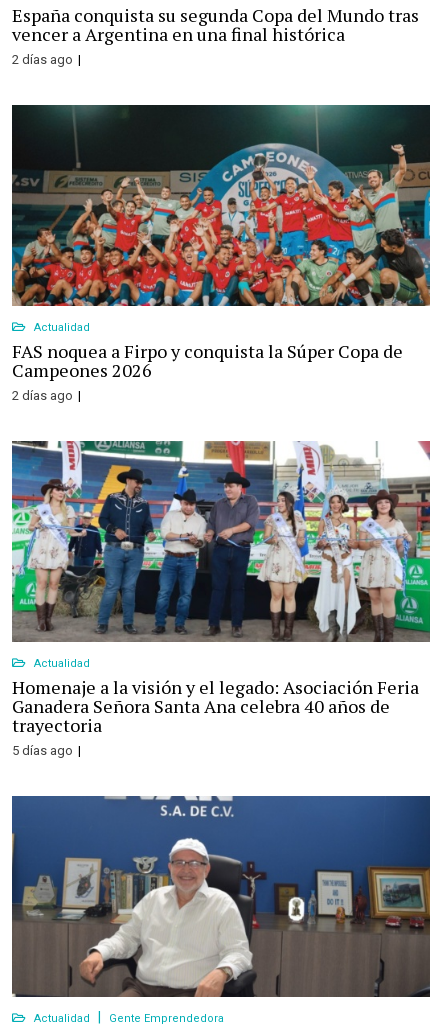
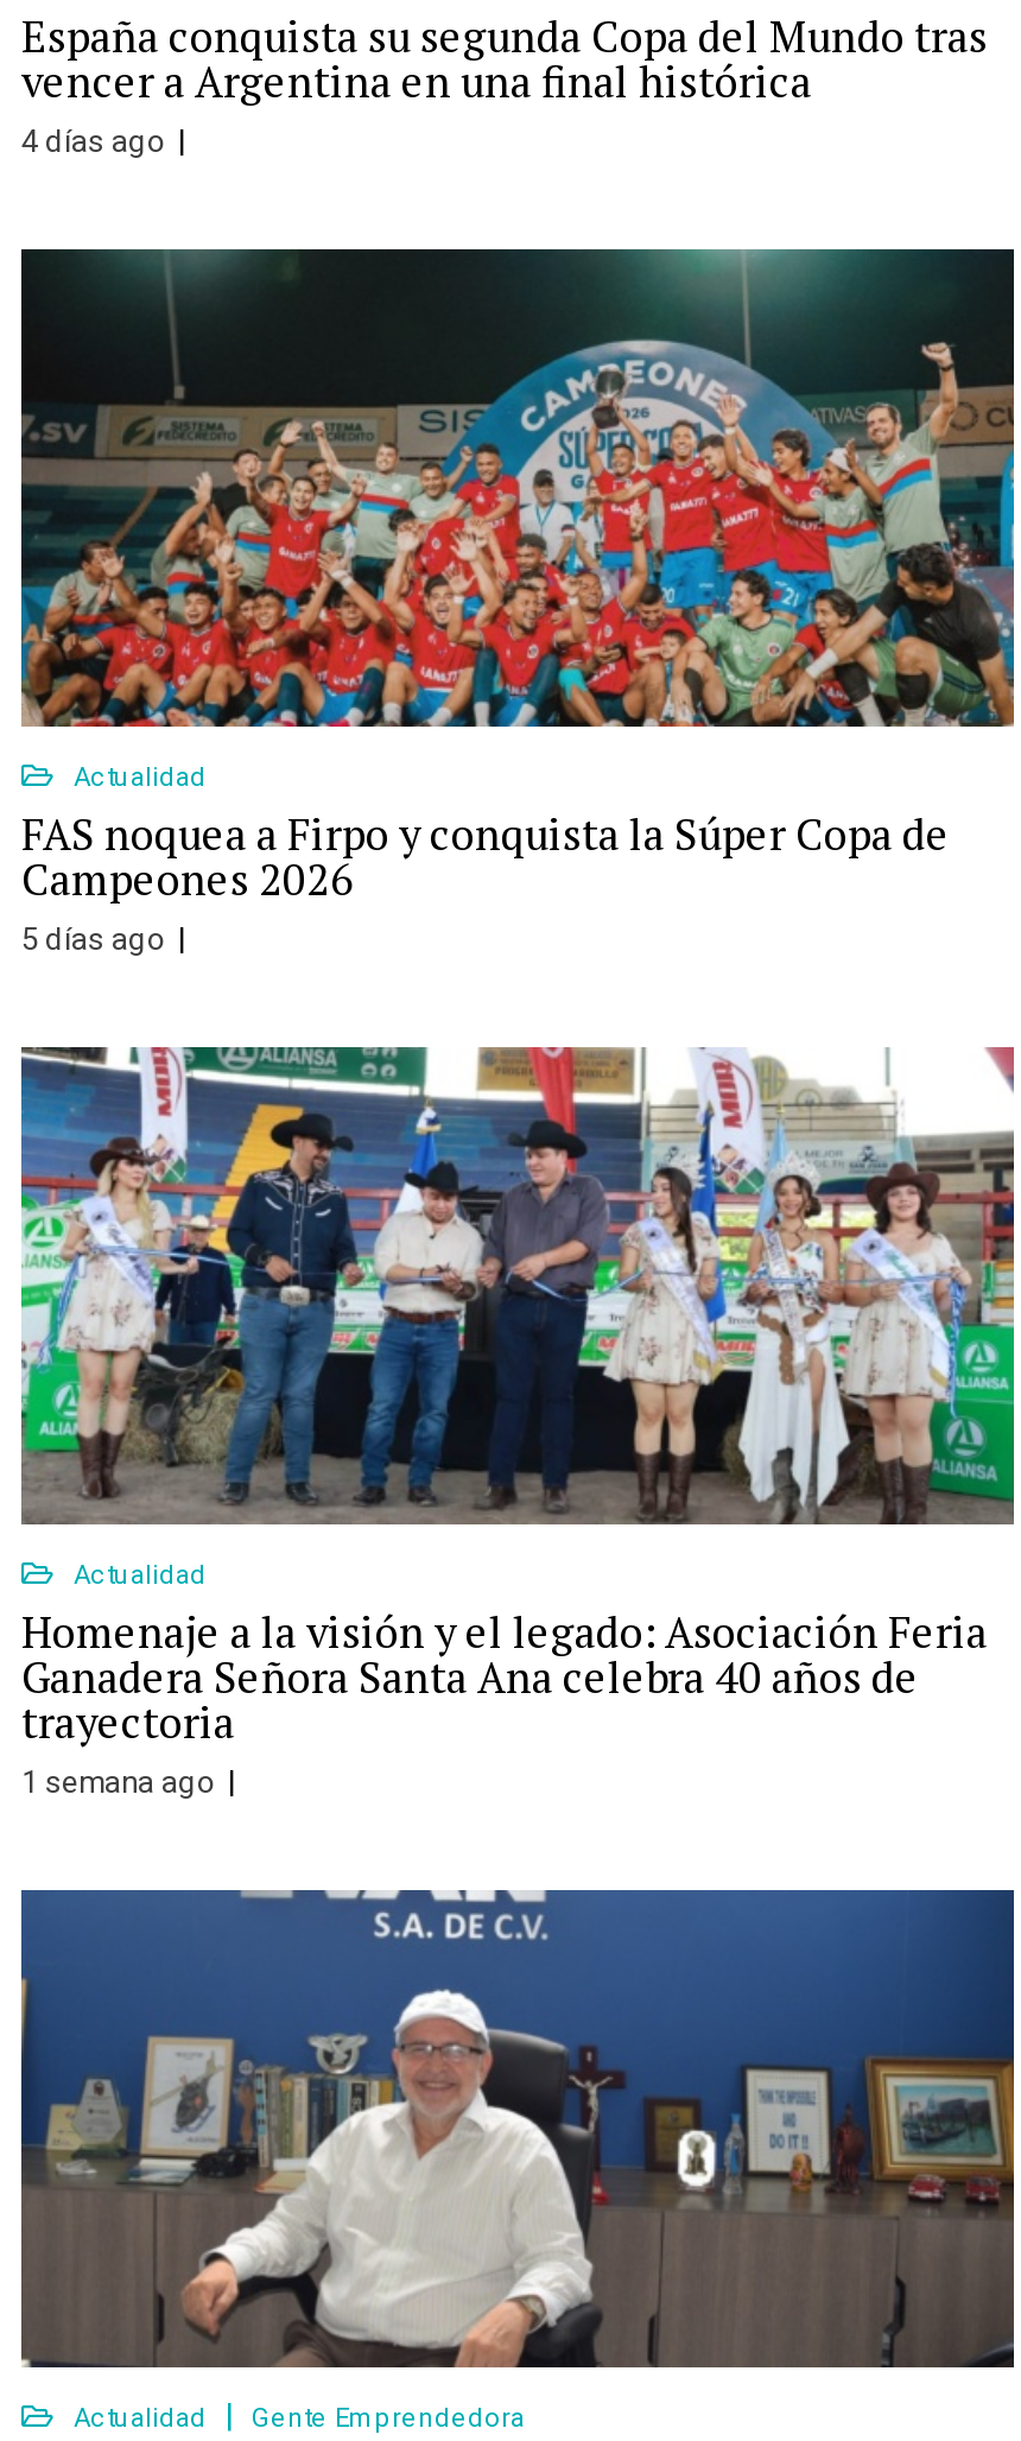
- 2 días ago
+ 4 días ago

- 2 días ago
+ 5 días ago

- 5 días ago
+ 1 semana ago
